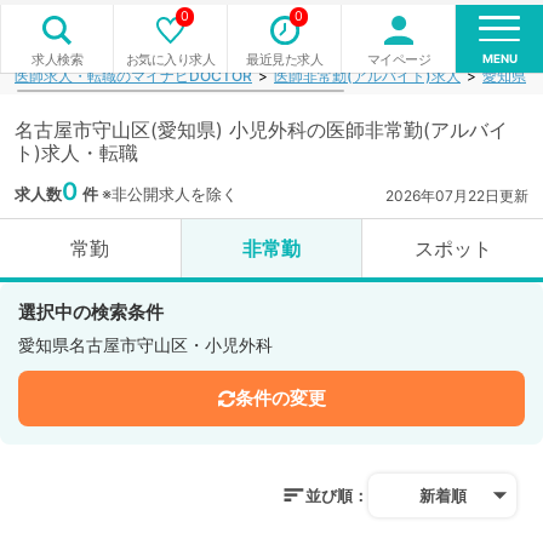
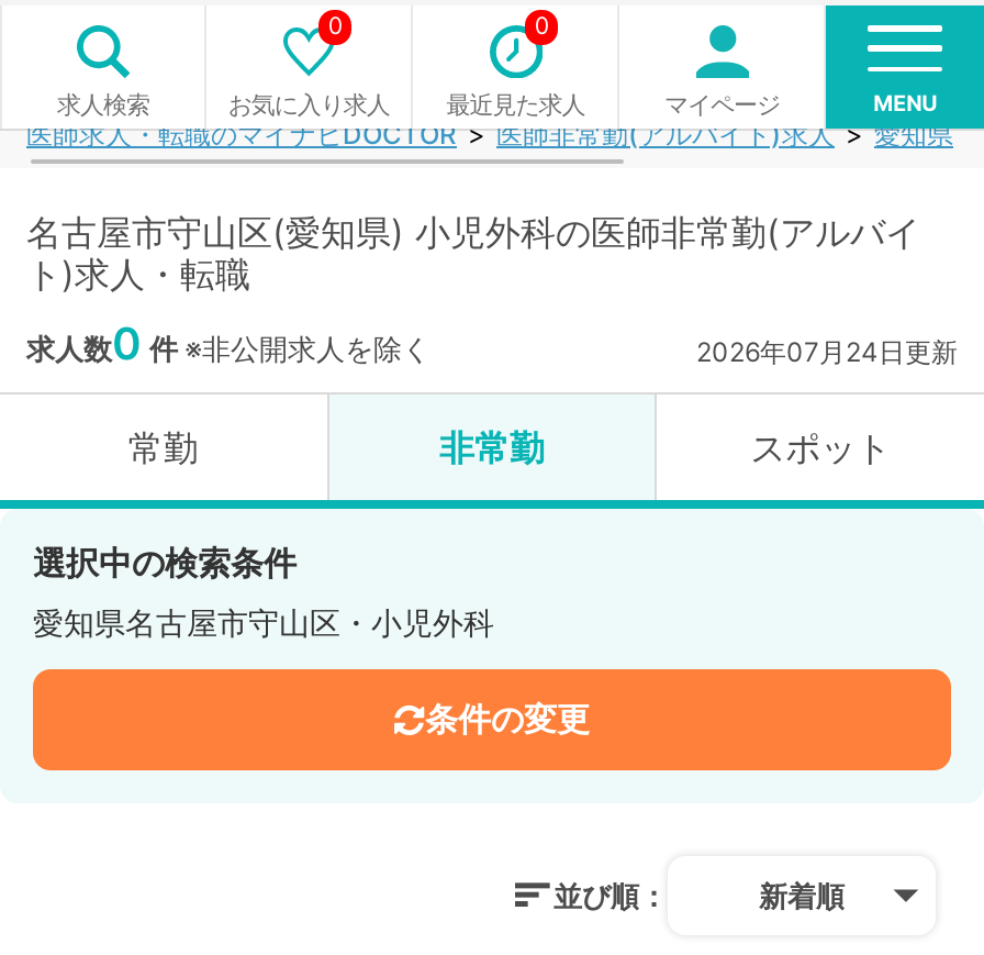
- 2026年07月22日更新
+ 2026年07月24日更新
